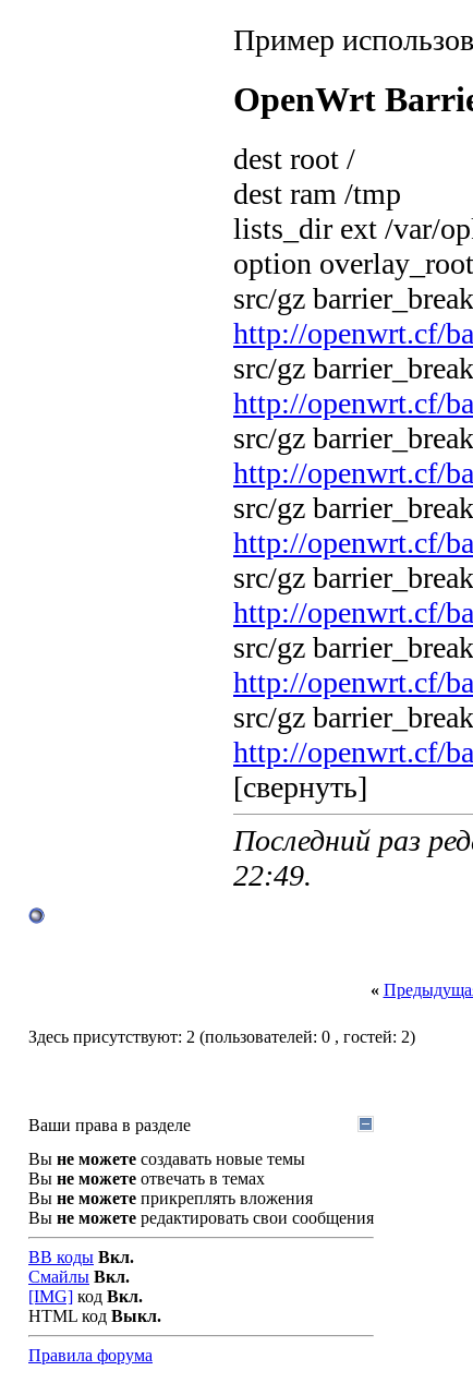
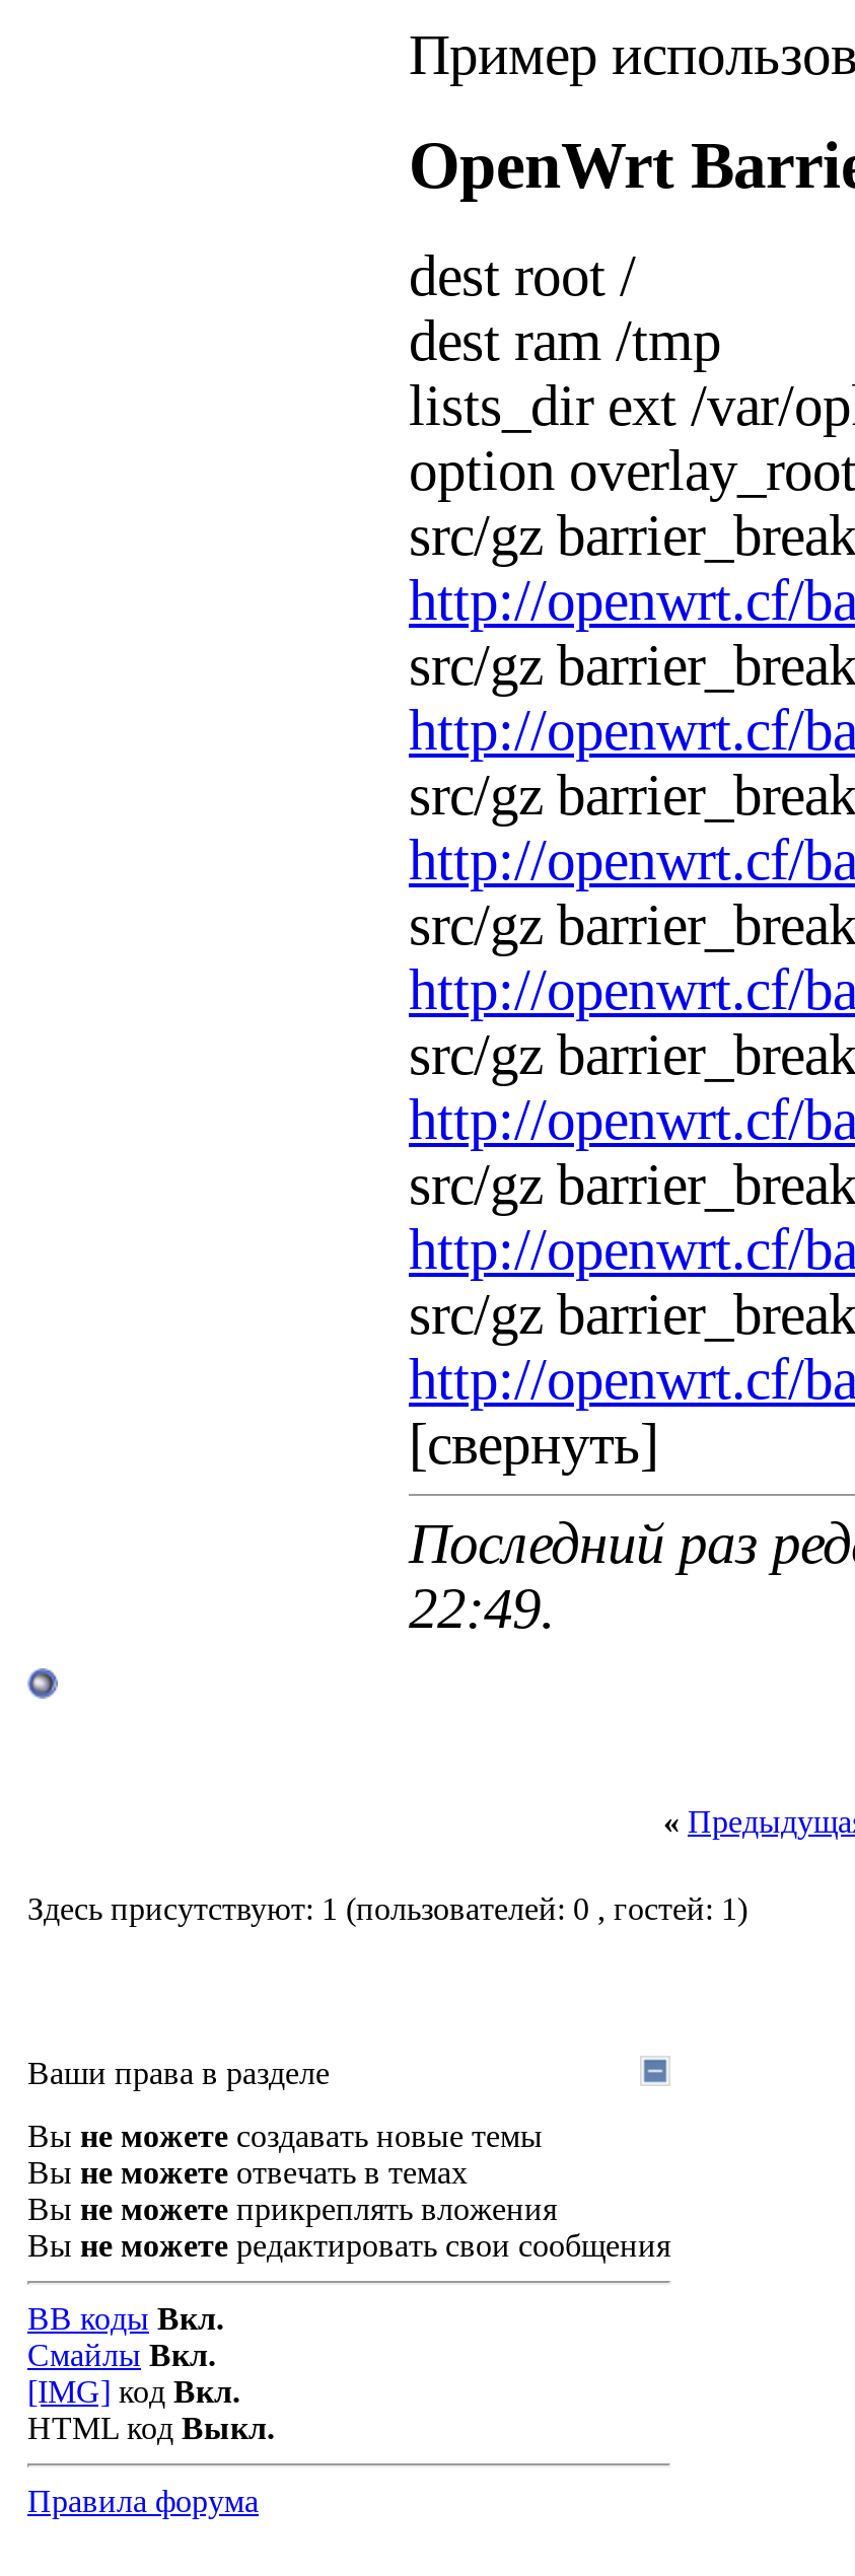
- Здесь присутствуют: 2 (пользователей: 0 , гостей: 2)
+ Здесь присутствуют: 1 (пользователей: 0 , гостей: 1)
